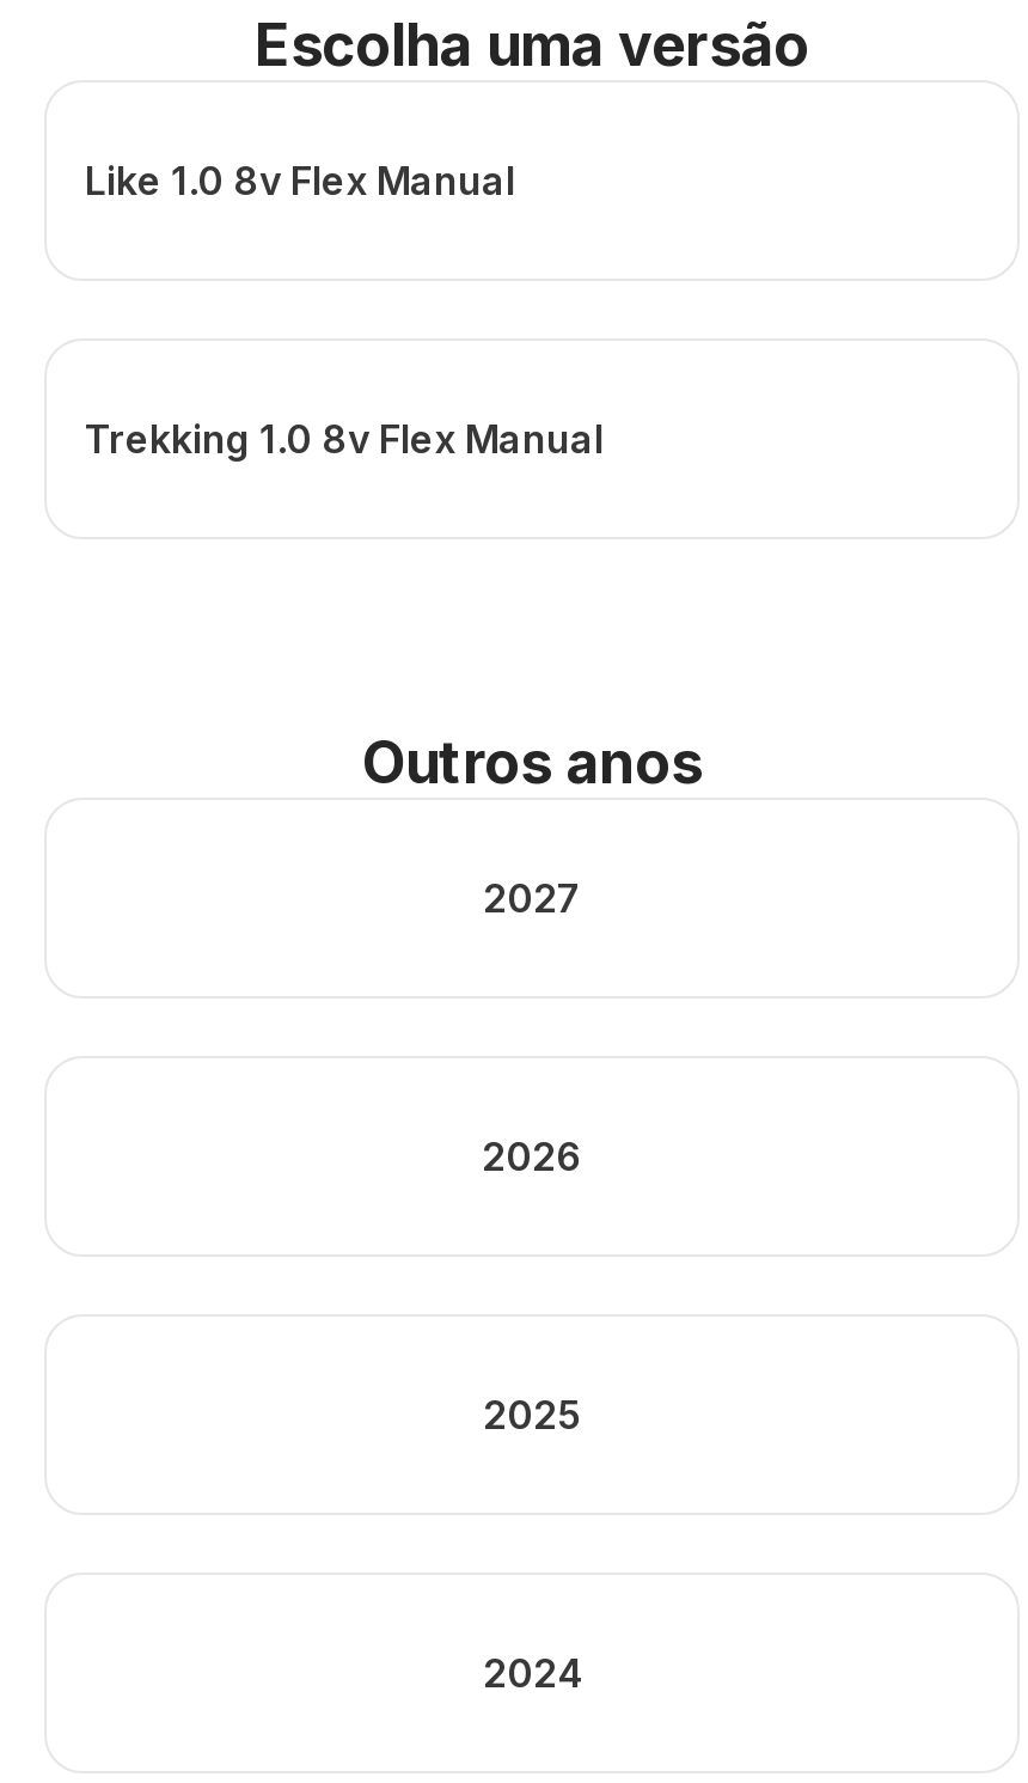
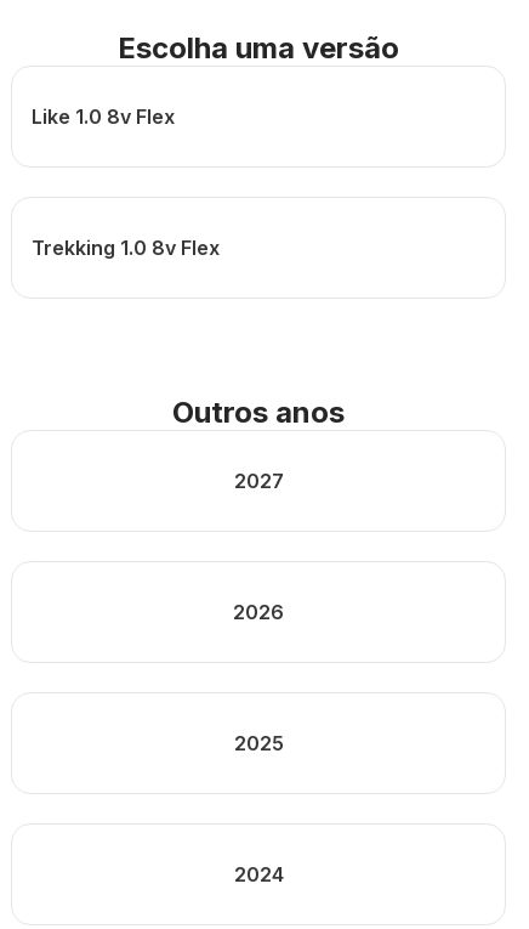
- Like 1.0 8v Flex Manual
+ Like 1.0 8v Flex

- Trekking 1.0 8v Flex Manual
+ Trekking 1.0 8v Flex
